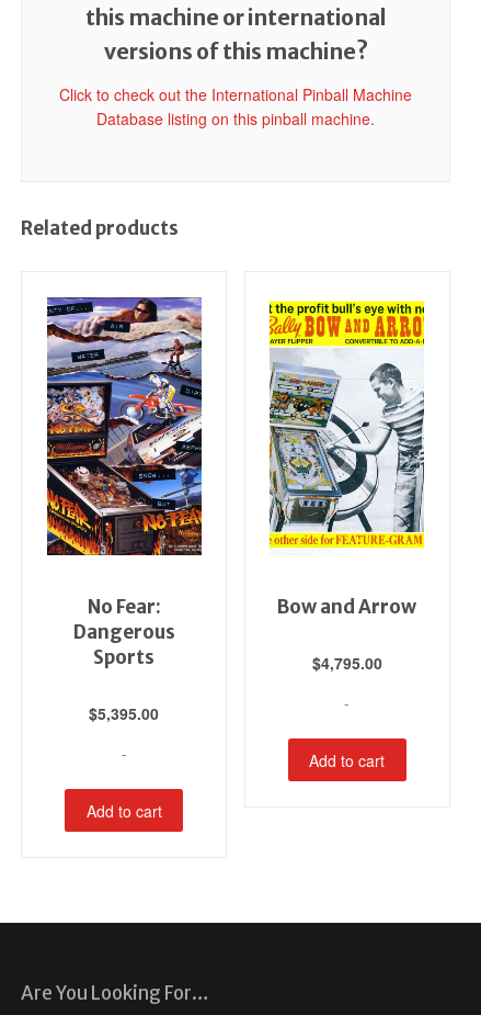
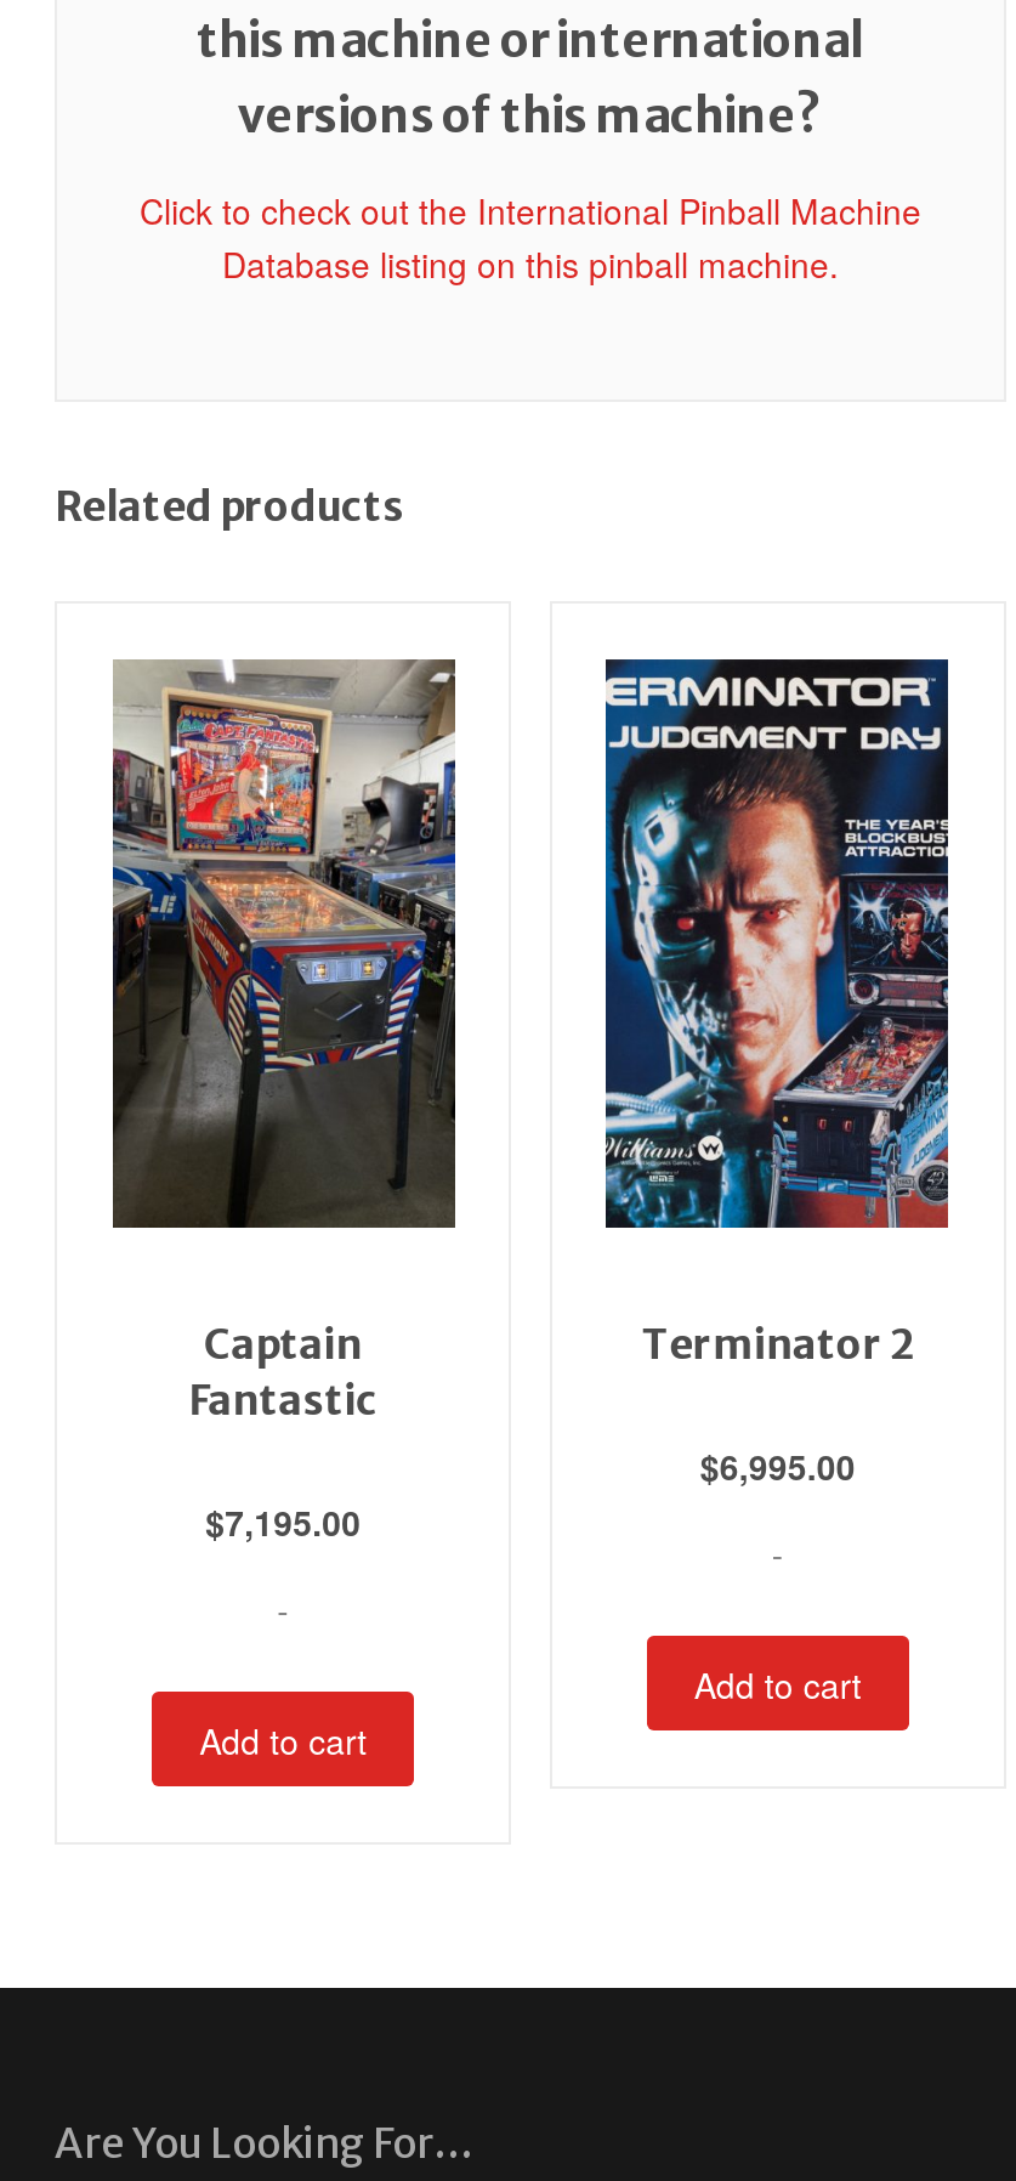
- [image]
- No Fear:
- Dangerous
- Sports
+ [image]
+ Captain
+ Fantastic

- [image]
- Bow and Arrow
+ [image]
+ Terminator 2

- $4,795.00
+ $6,995.00

- $5,395.00
+ $7,195.00
